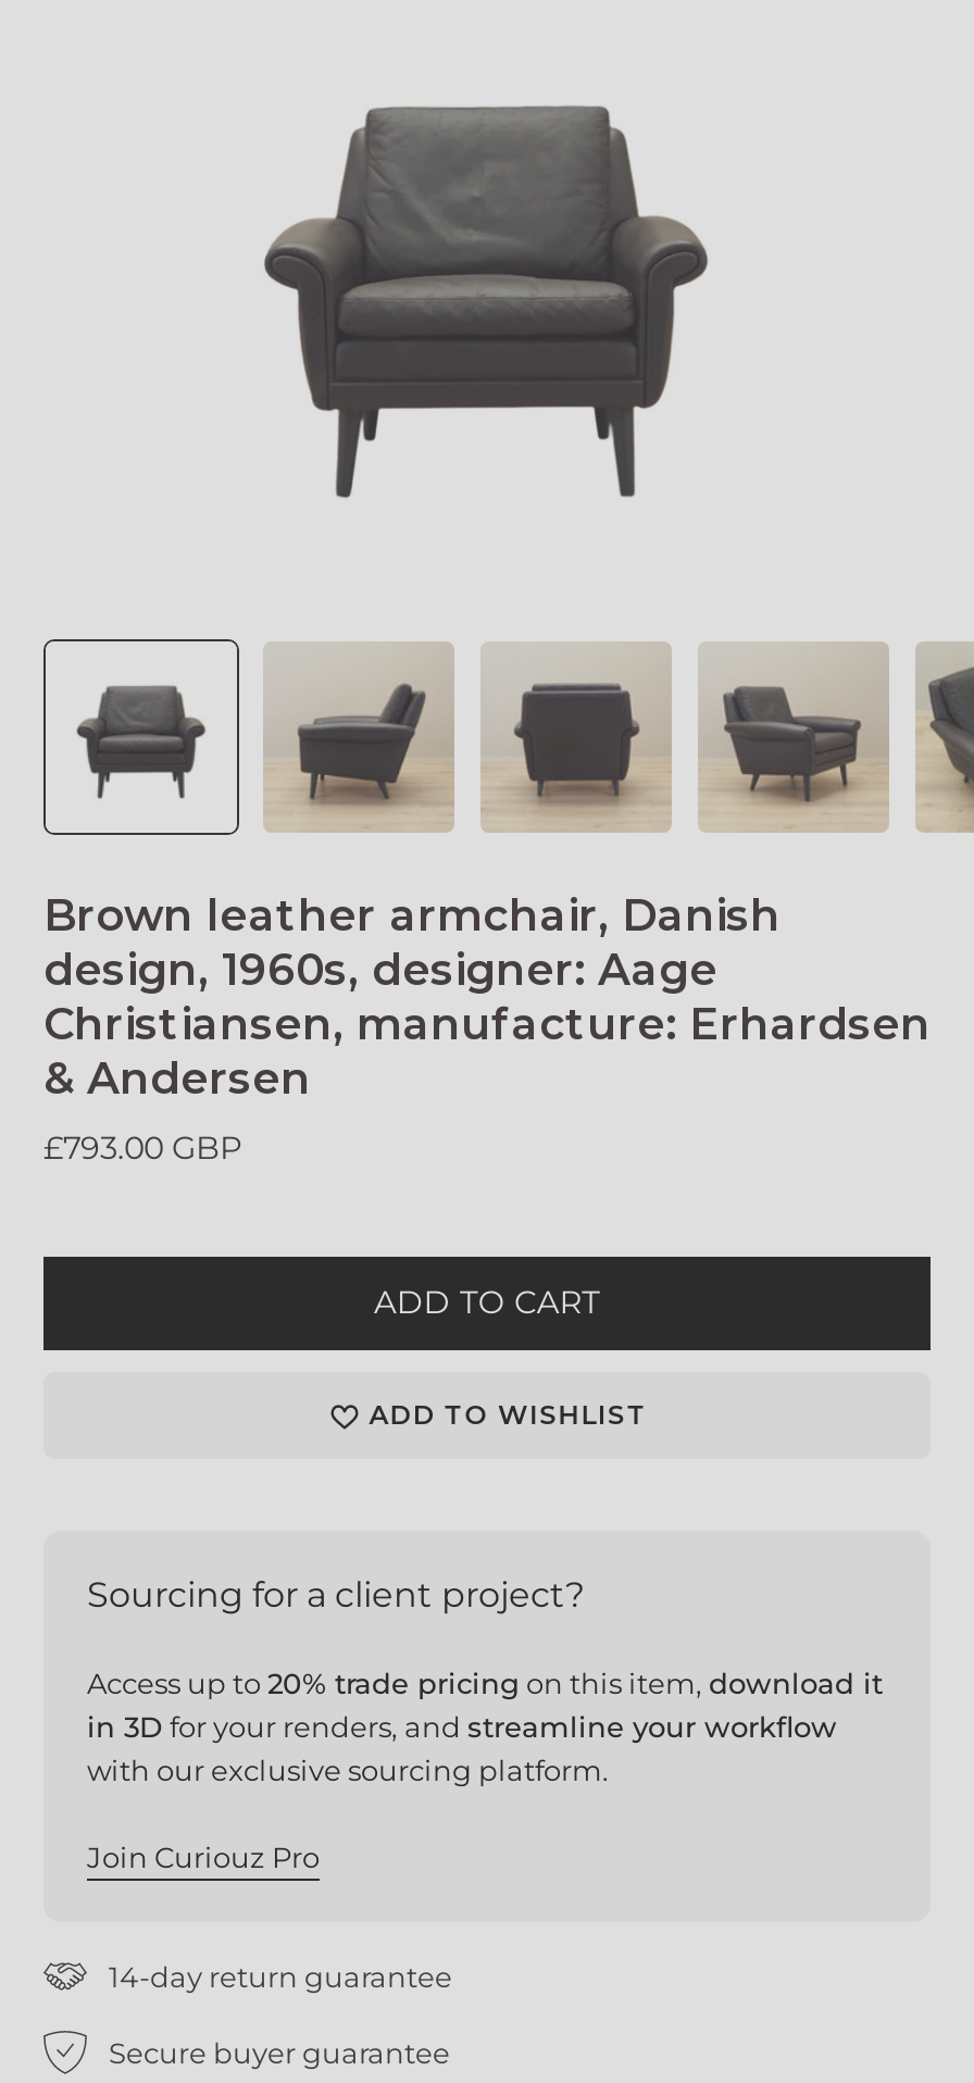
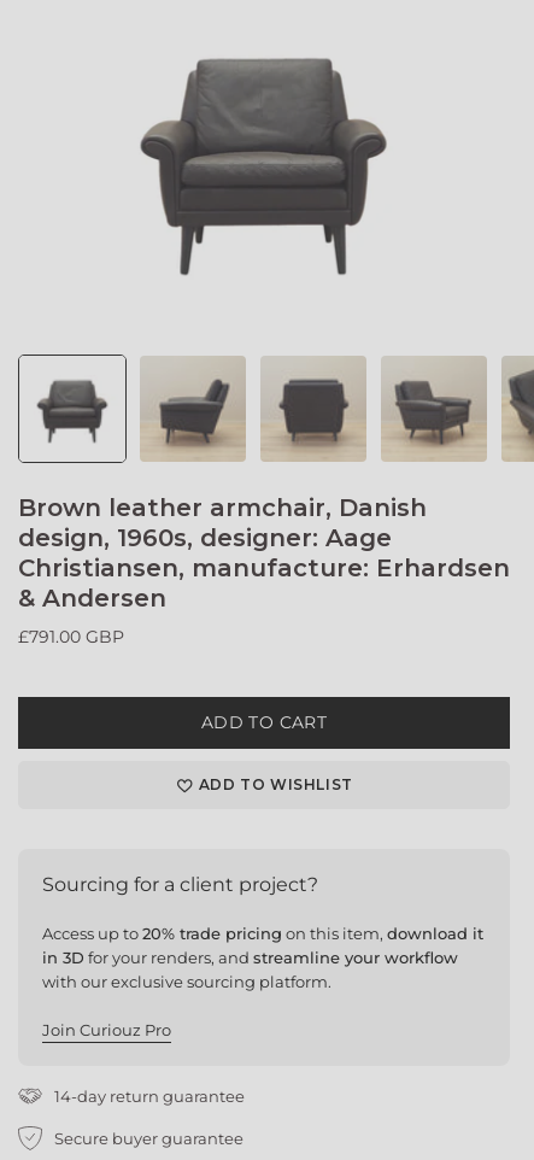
- £793.00 GBP
+ £791.00 GBP
